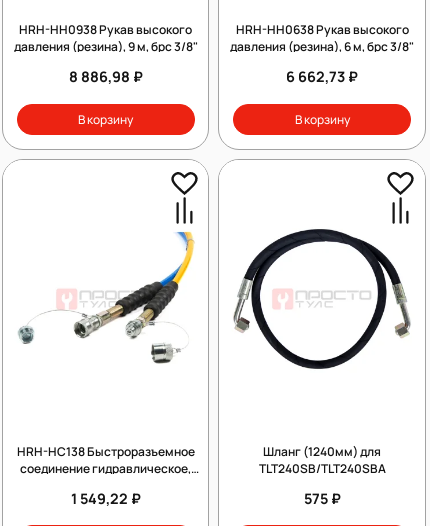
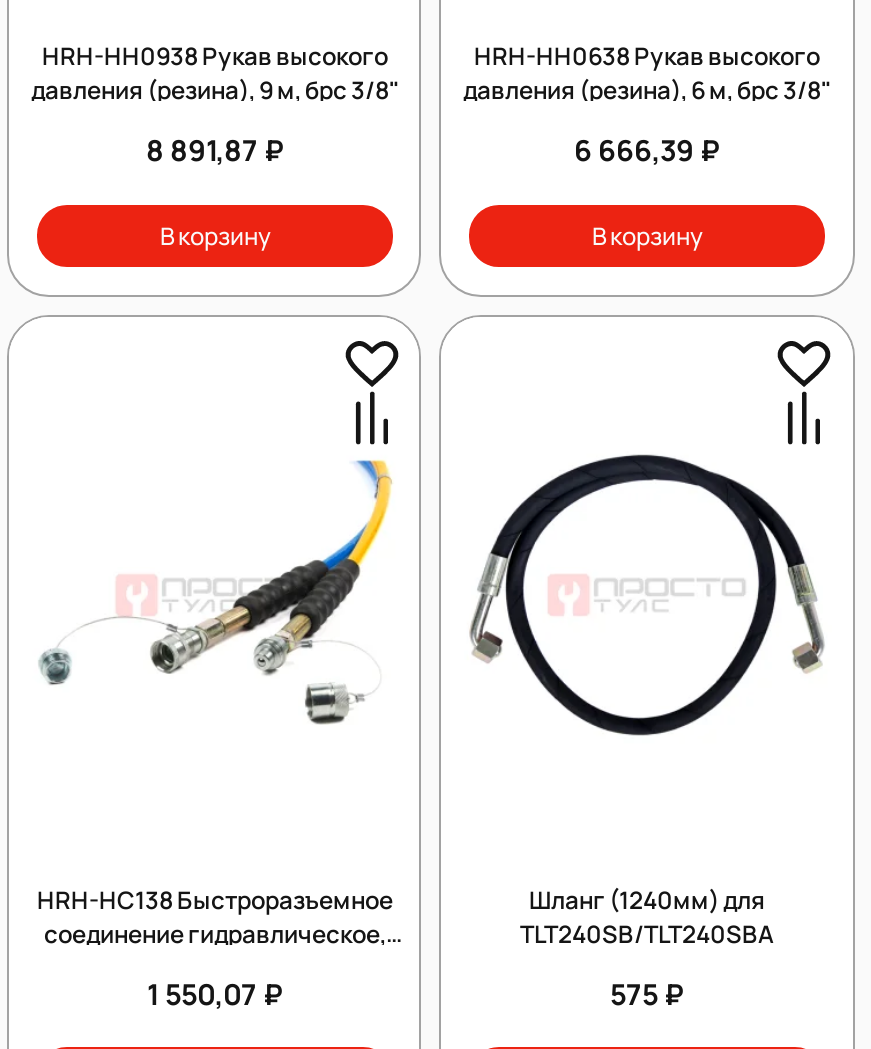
- 8 886,98 ₽
+ 8 891,87 ₽

- 6 662,73 ₽
+ 6 666,39 ₽

- 1 549,22 ₽
+ 1 550,07 ₽
